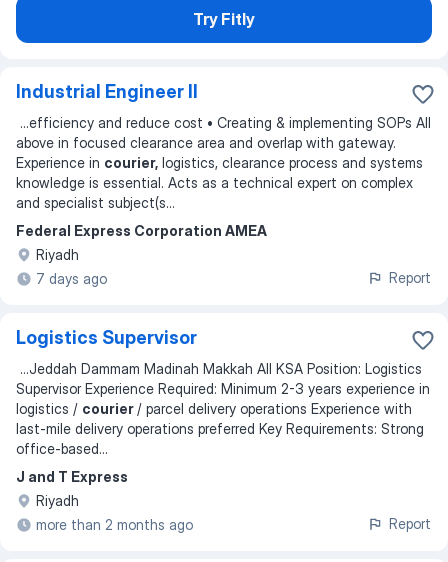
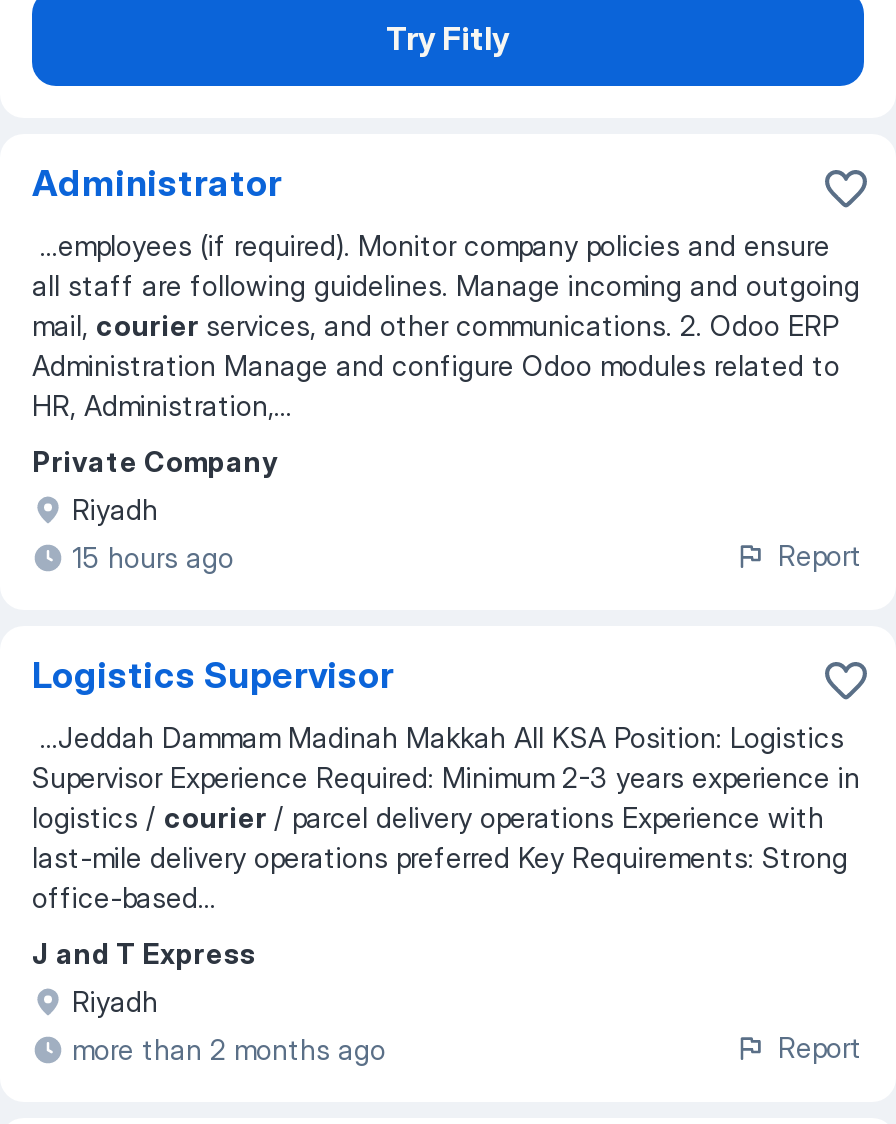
- Industrial Engineer II
+ Administrator

- ...efficiency and reduce cost • Creating & implementing SOPs All
- above in focused clearance area and overlap with gateway.
- Experience in courier, logistics, clearance process and systems
- knowledge is essential. Acts as a technical expert on complex
- and specialist subject(s...
+ ...employees (if required). Monitor company policies and ensure
+ all staff are following guidelines. Manage incoming and outgoing
+ mail, courier services, and other communications. 2. Odoo ERP
+ Administration Manage and configure Odoo modules related to
+ HR, Administration,...

- Federal Express Corporation AMEA
+ Private Company

- 7 days ago
+ 15 hours ago
